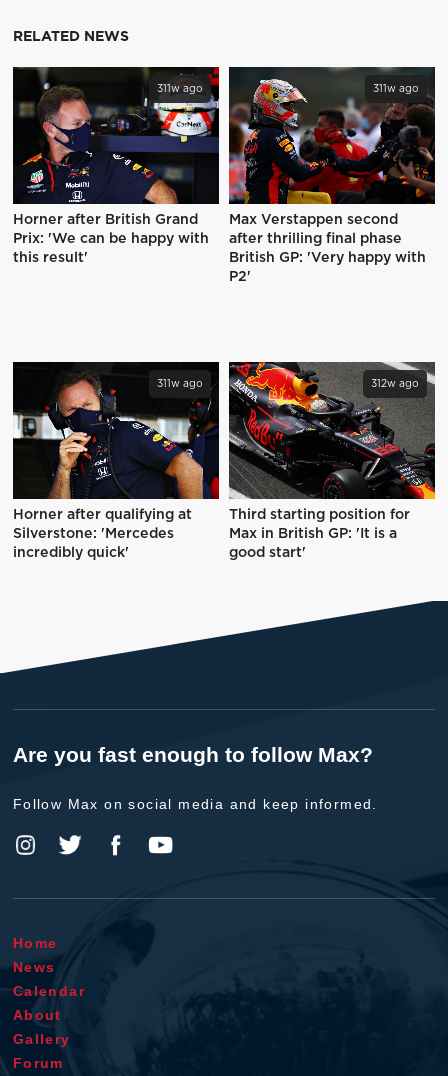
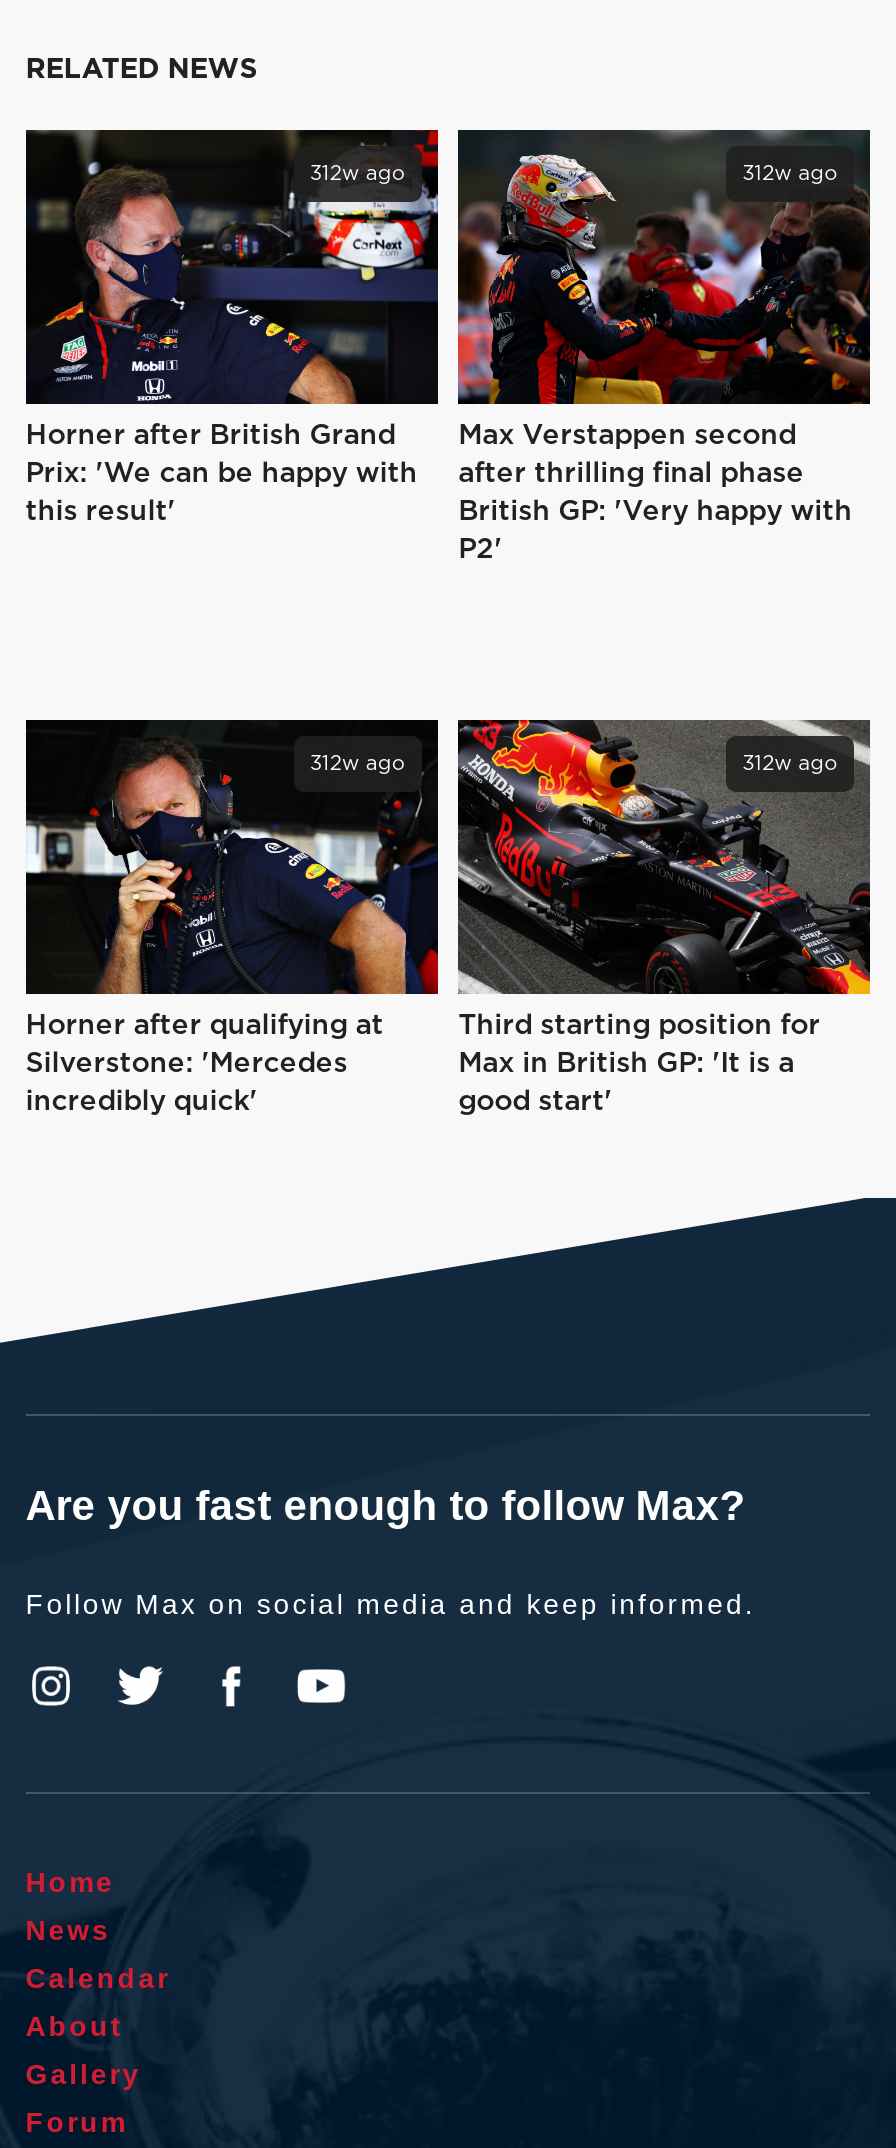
- 311w ago
+ 312w ago

- 311w ago
+ 312w ago

- 311w ago
+ 312w ago
